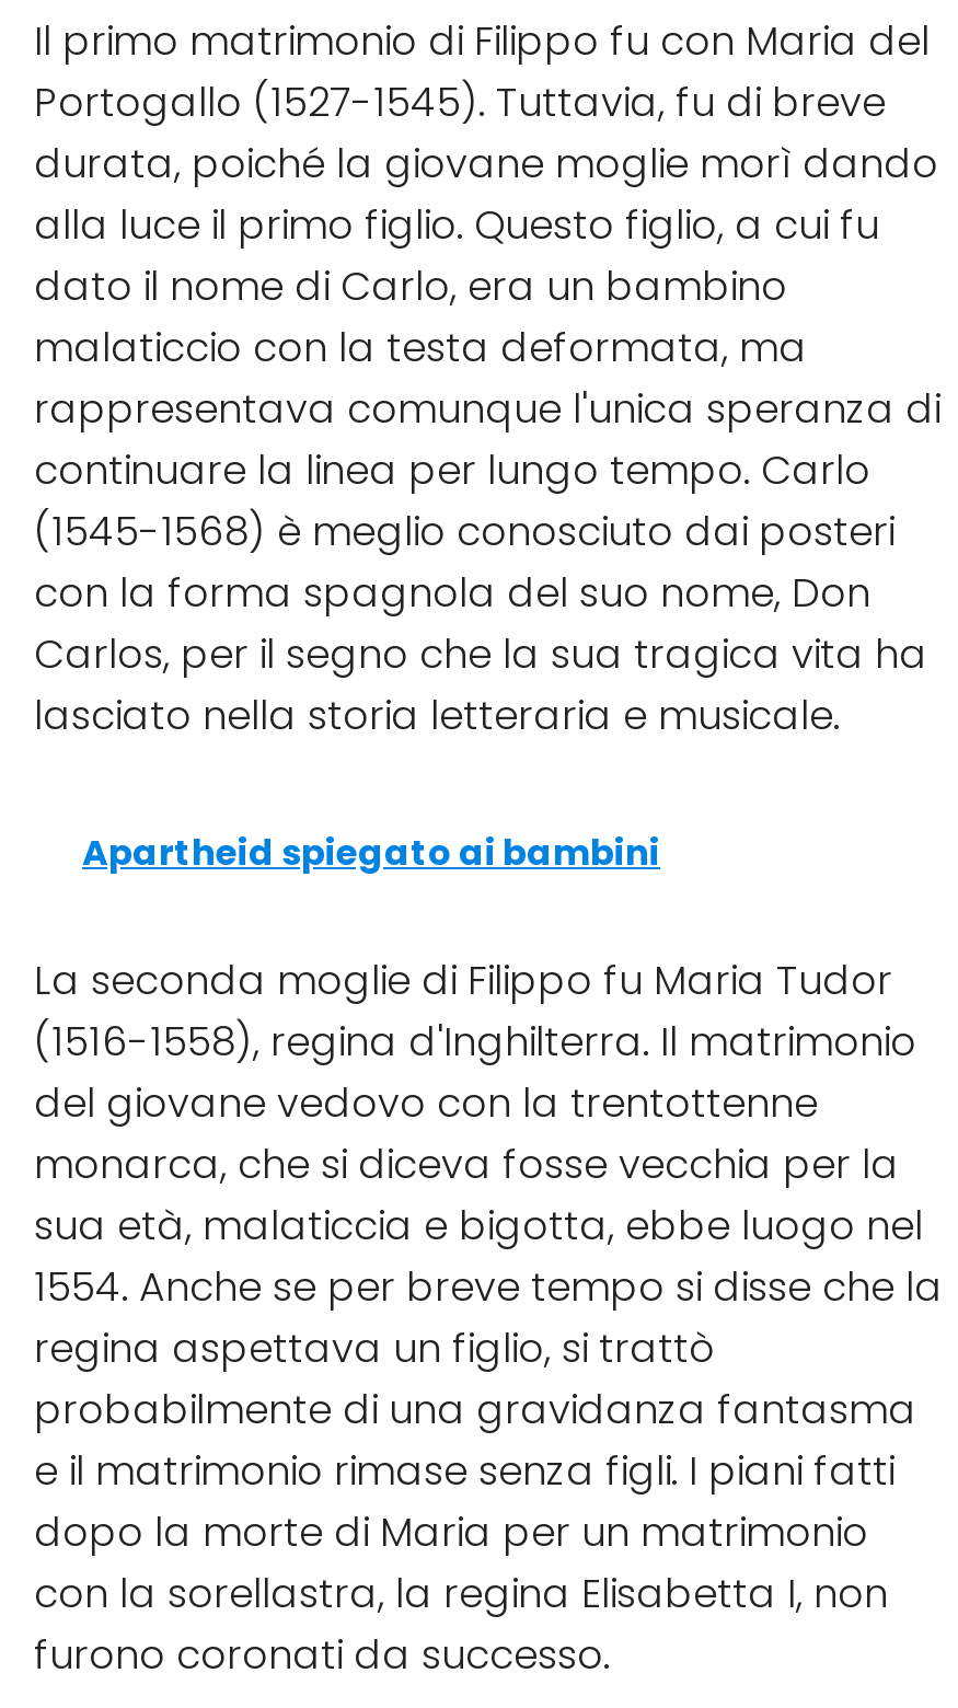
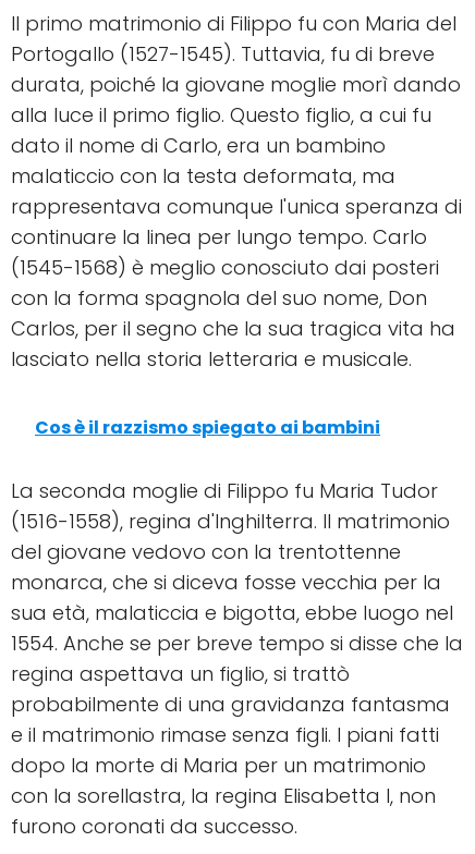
- Apartheid spiegato ai bambini
+ Cos è il razzismo spiegato ai bambini
